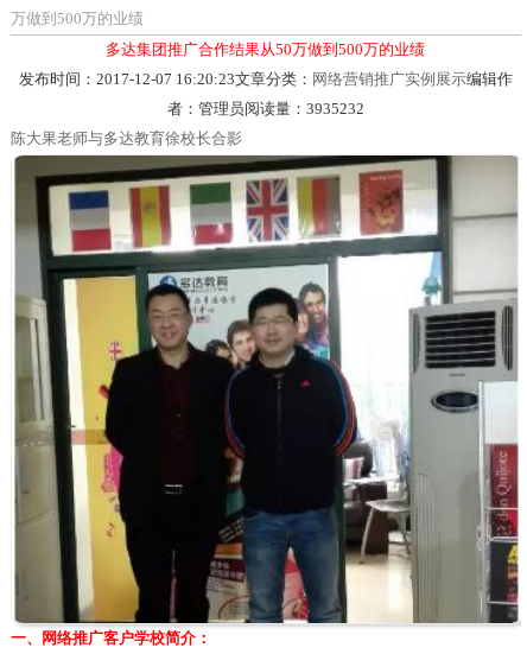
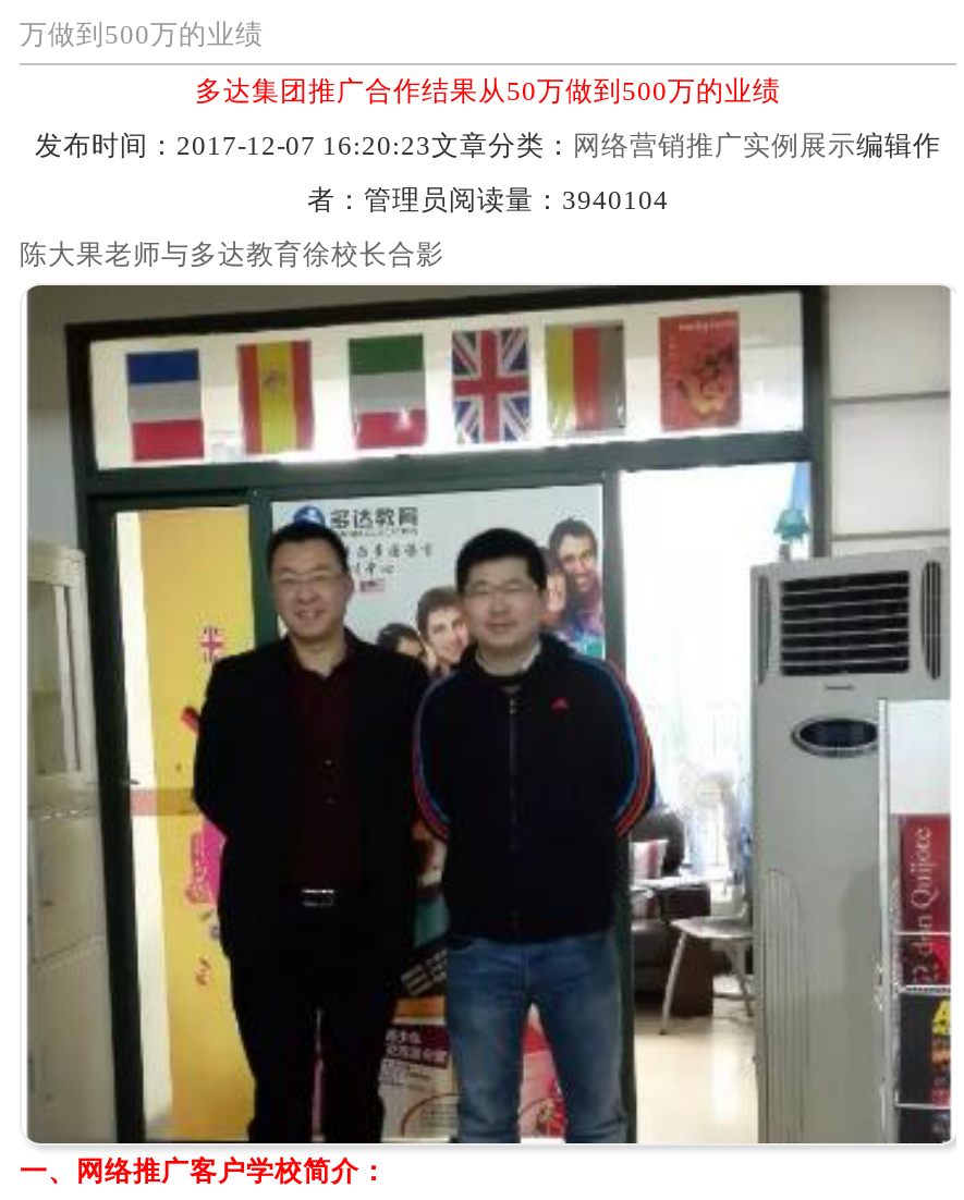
- 者：管理员阅读量：3935232
+ 者：管理员阅读量：3940104
